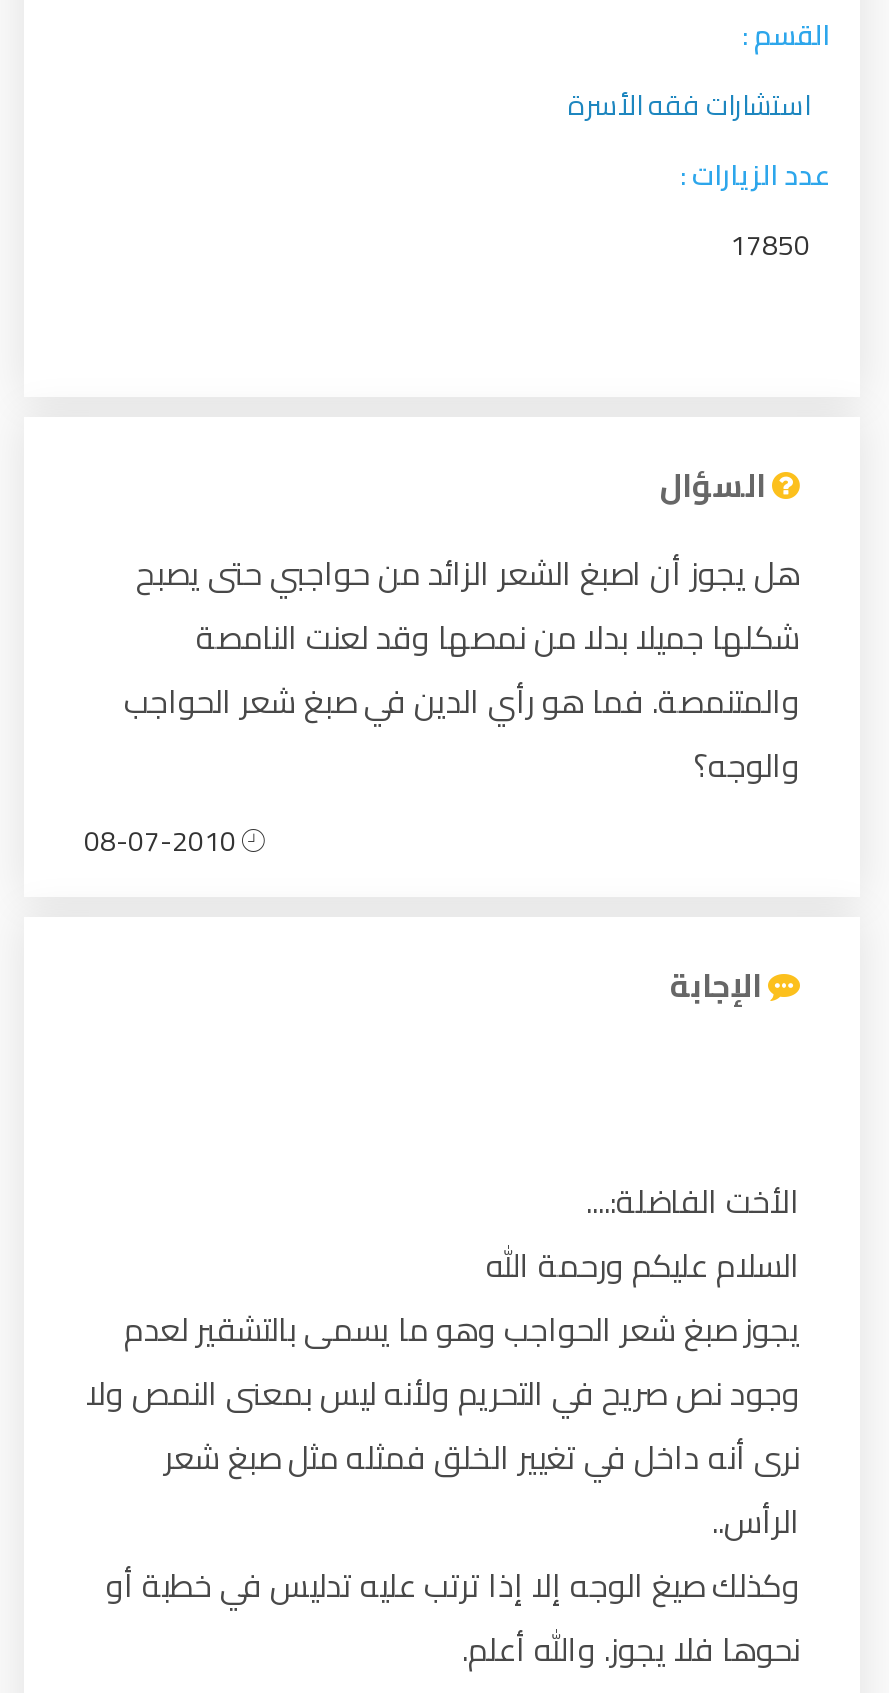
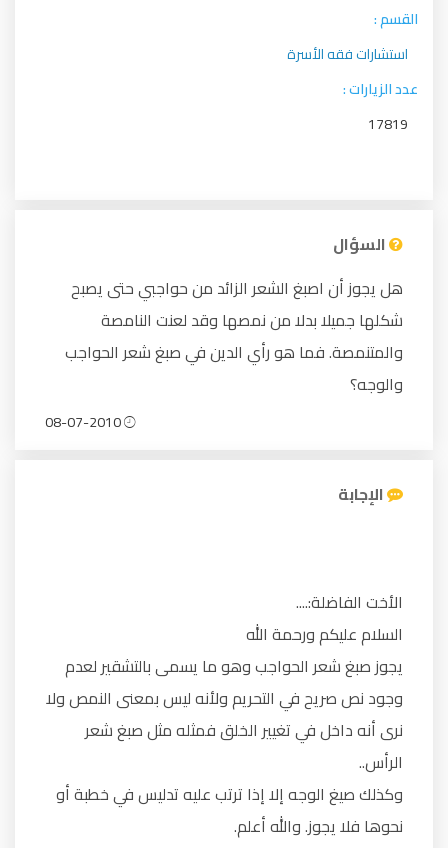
- 17850
+ 17819
